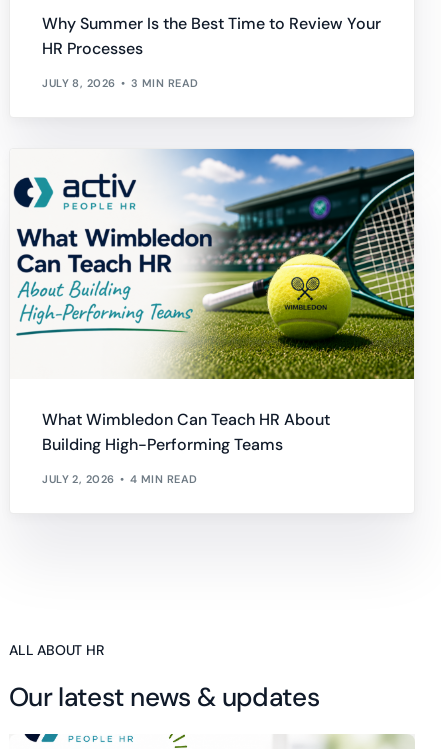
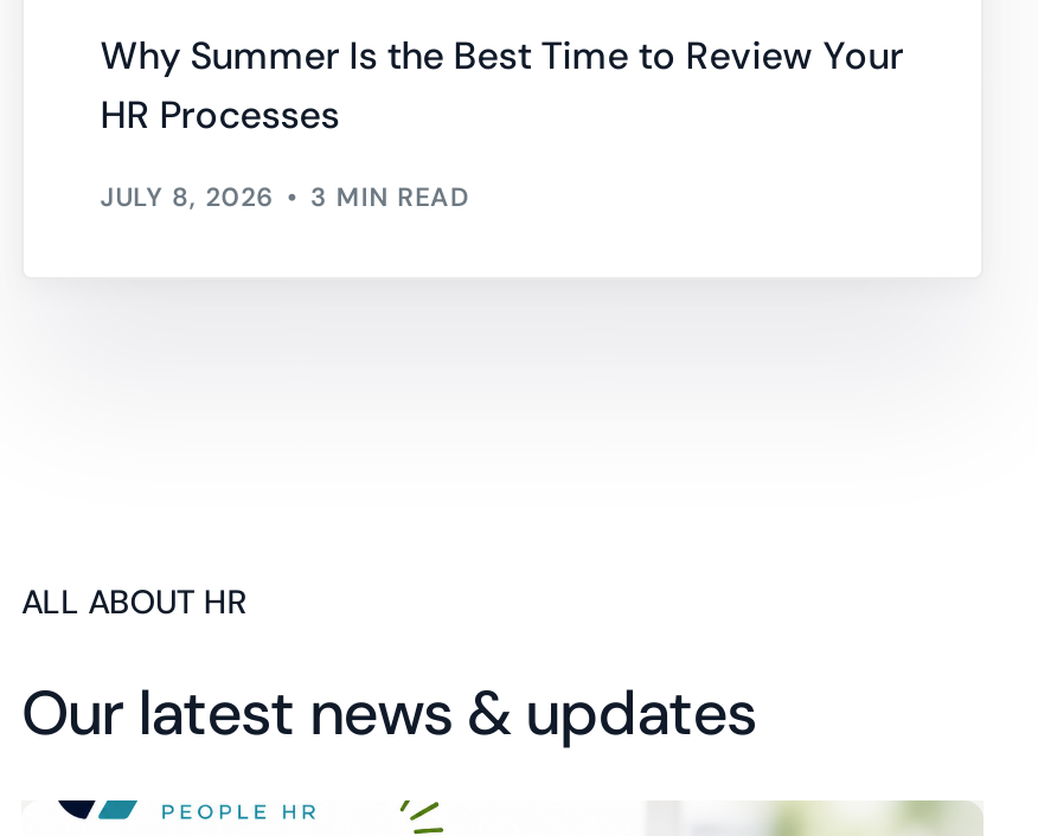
- [image]
- What Wimbledon Can Teach HR About
- Building High-Performing Teams
- JULY 2, 2026
- 4 MIN READ
